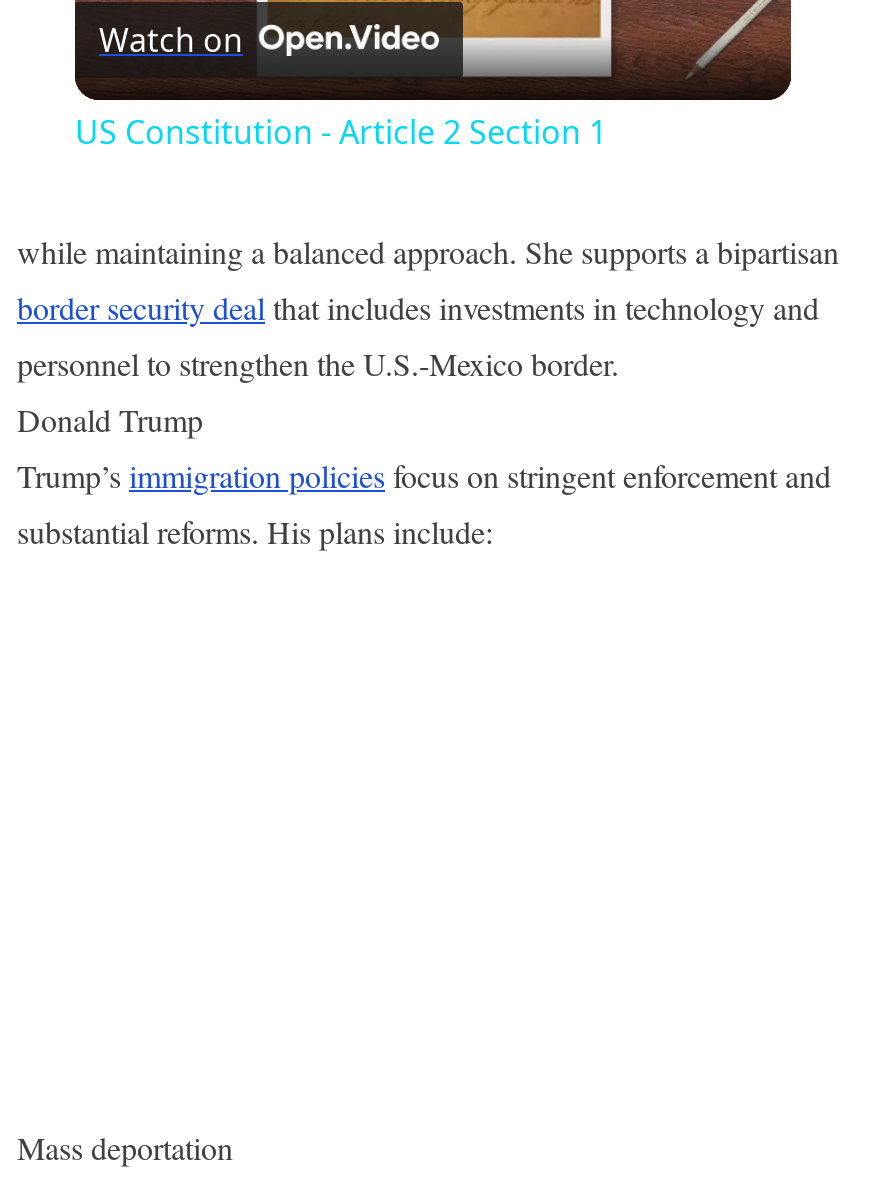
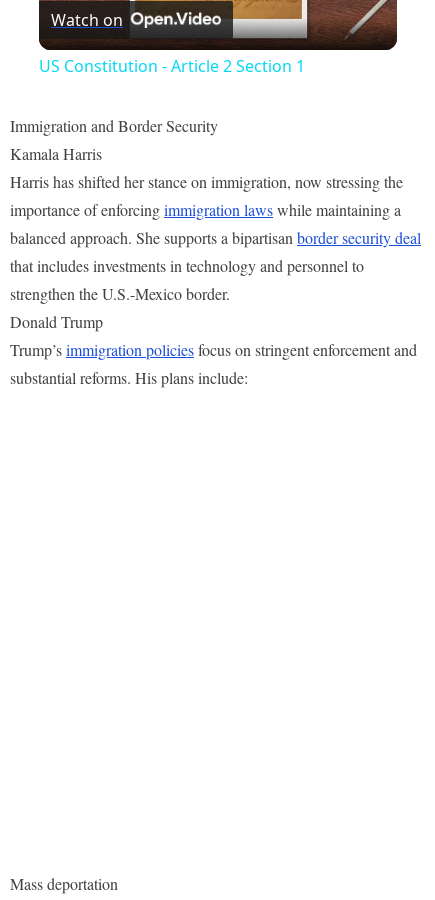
- while maintaining a balanced approach. She supports a bipartisan
- border security deal that includes investments in technology and
- personnel to strengthen the U.S.-Mexico border.
+ Immigration and Border Security
+ Kamala Harris
+ Harris has shifted her stance on immigration, now stressing the
+ importance of enforcing immigration laws while maintaining a
+ balanced approach. She supports a bipartisan border security deal
+ that includes investments in technology and personnel to
+ strengthen the U.S.-Mexico border.
